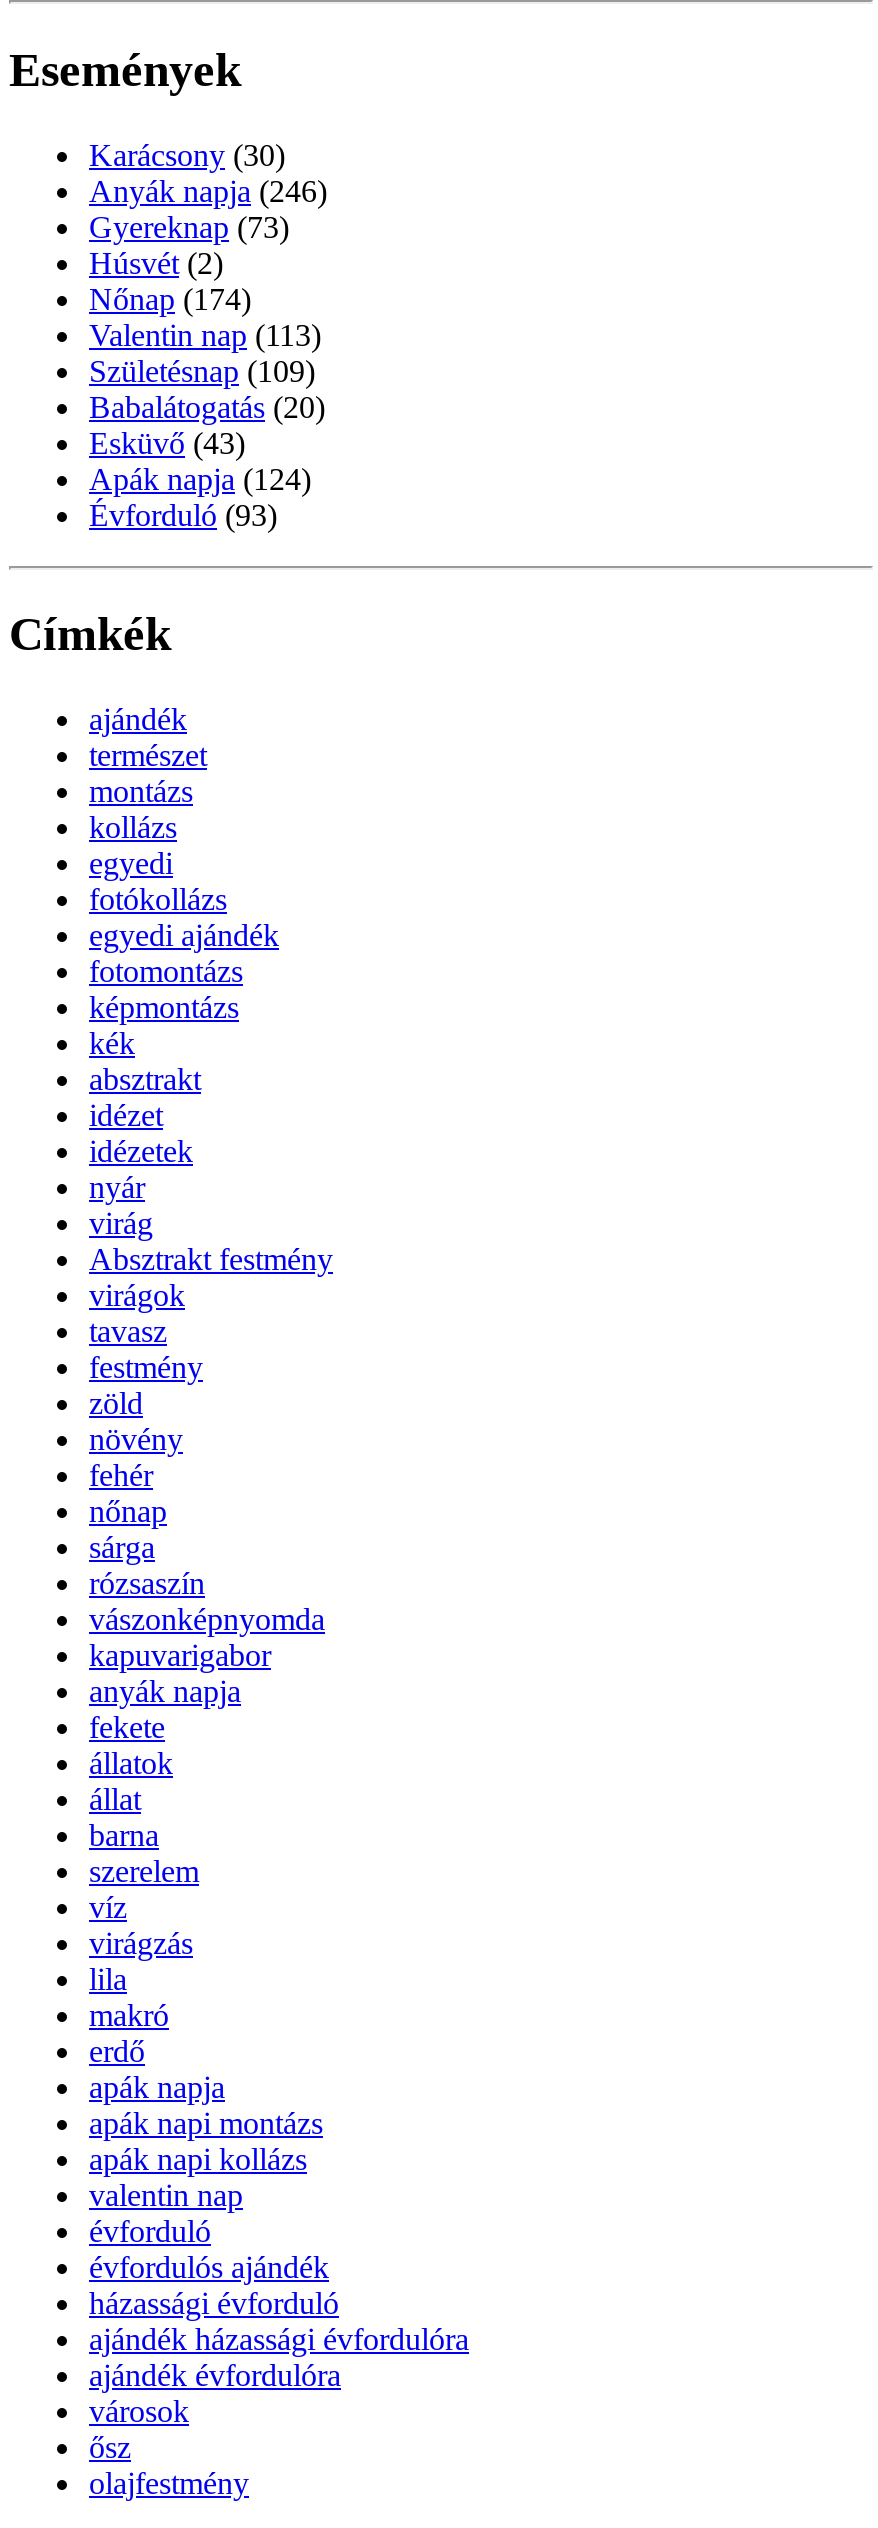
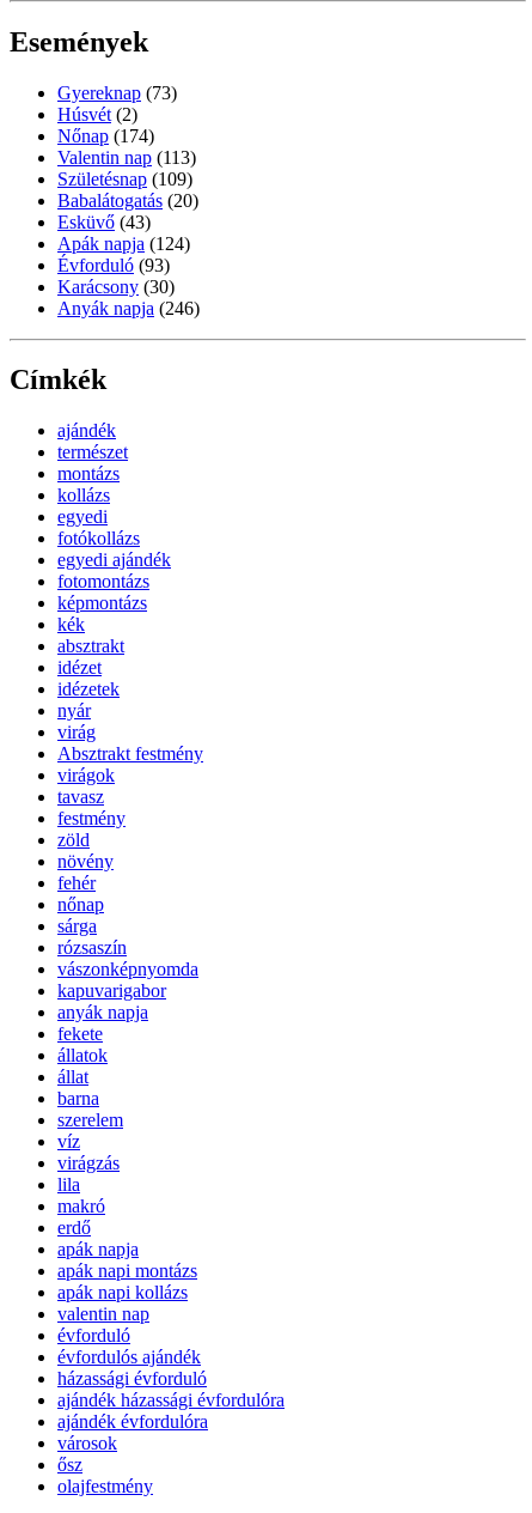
moved down: Karácsony (30) | Anyák napja (246)

moved up: Gyereknap (73) | Húsvét (2) | Nőnap (174) | ... | Apák napja (124) | Évforduló (93)
